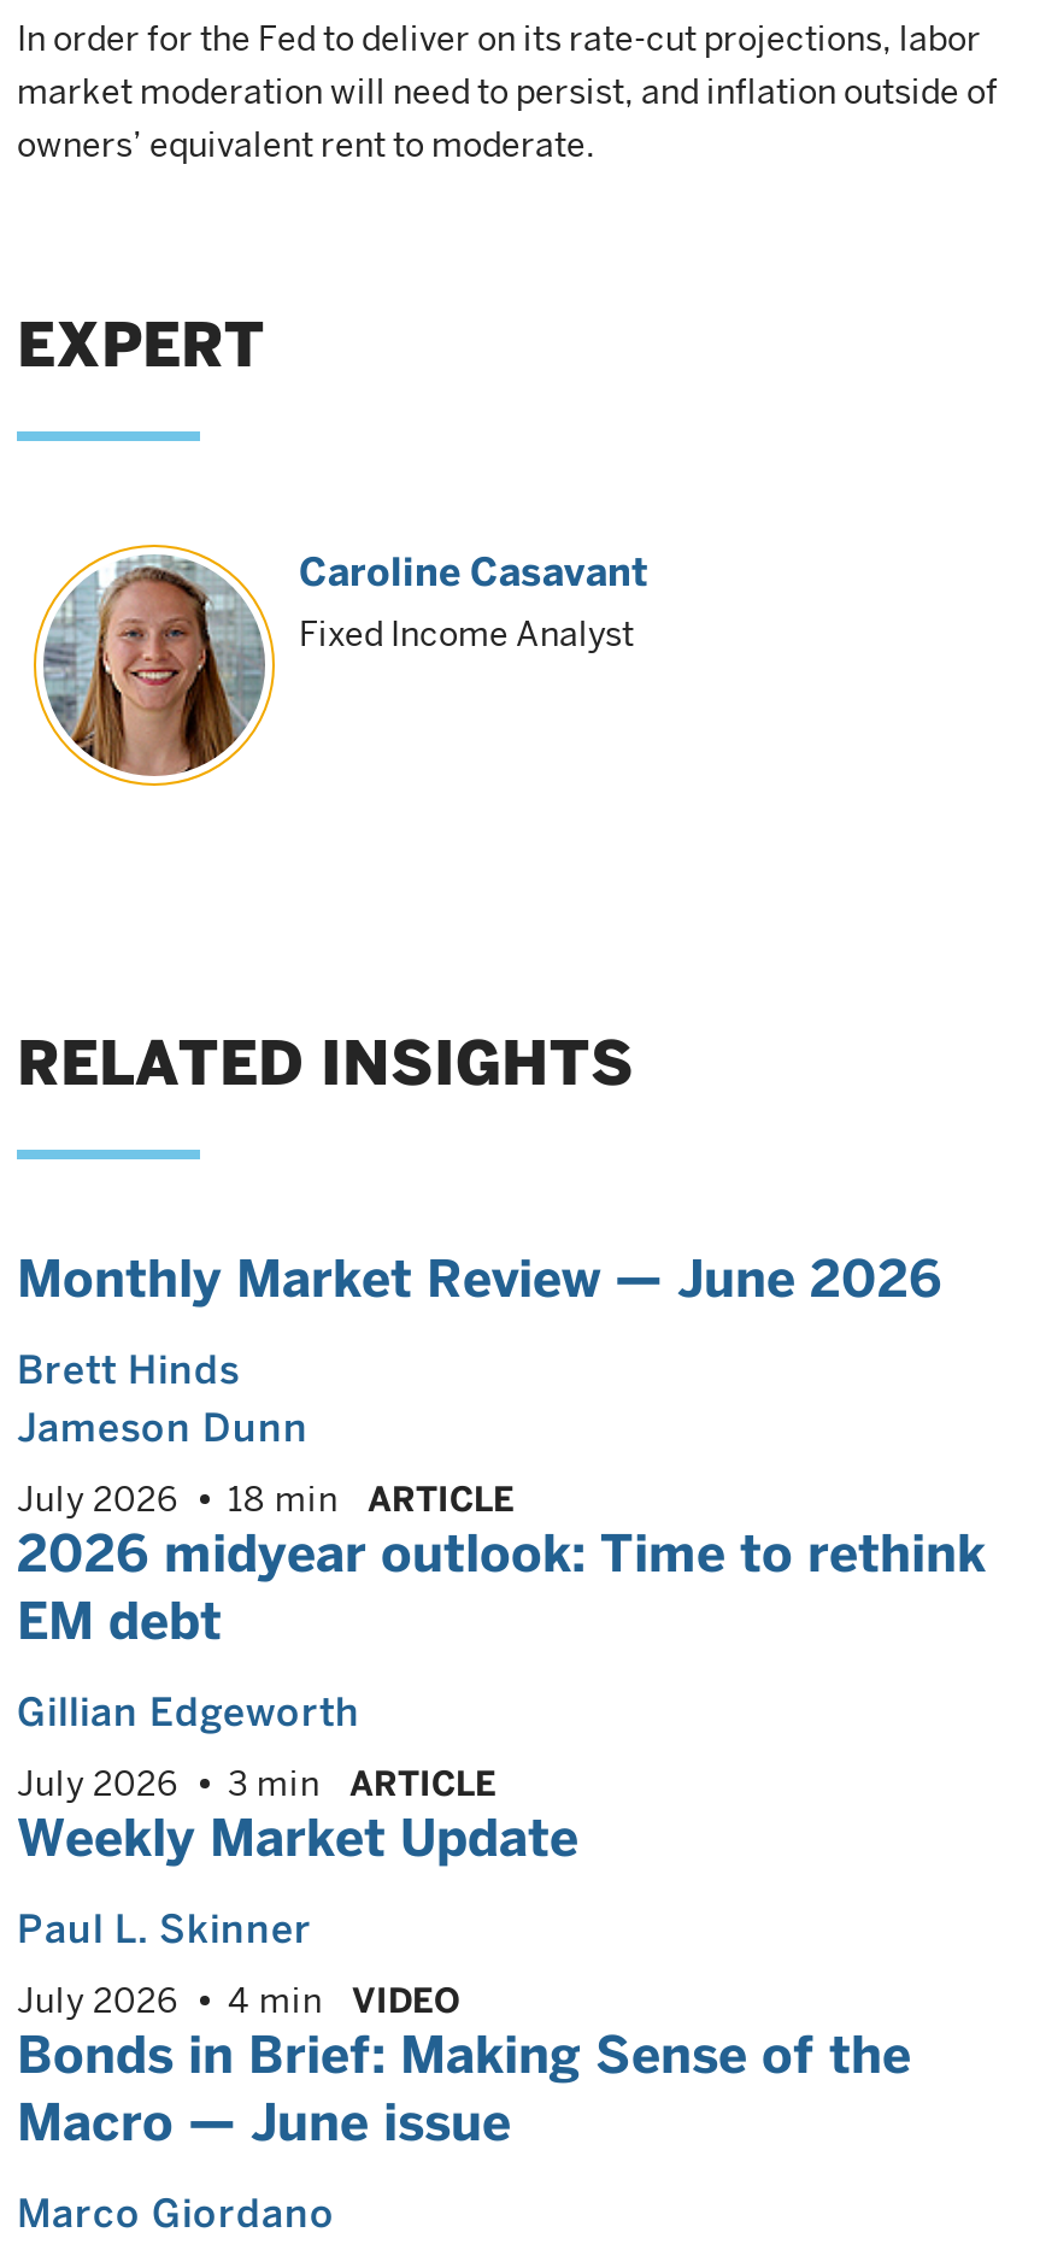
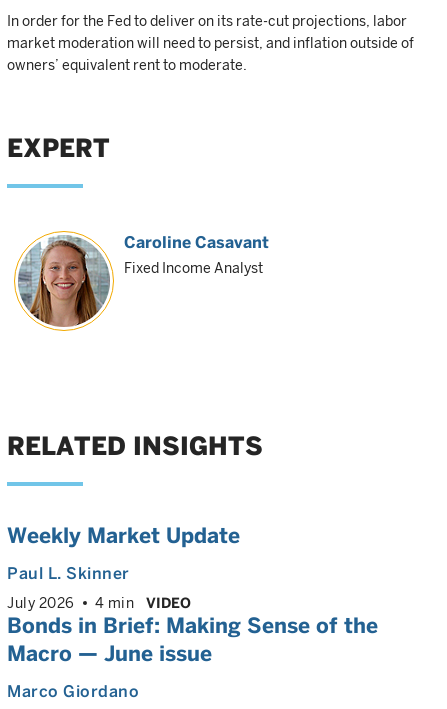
- Monthly Market Review — June 2026
- Brett Hinds
- Jameson Dunn
- July 2026
- 18 min
- ARTICLE
- 2026 midyear outlook: Time to rethink
- EM debt
- Gillian Edgeworth
- July 2026
- 3 min
- ARTICLE
